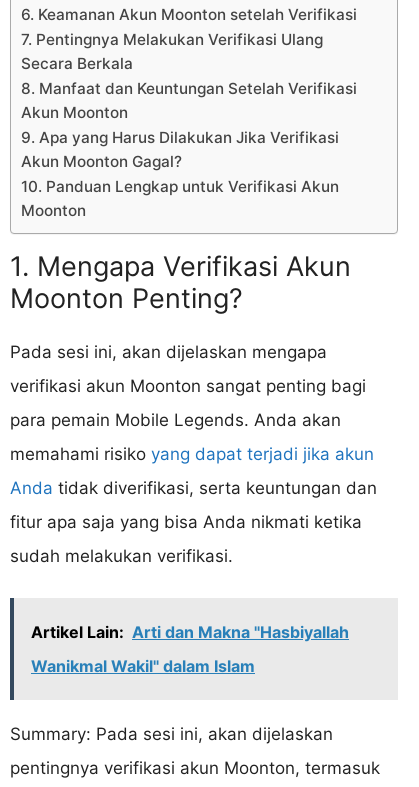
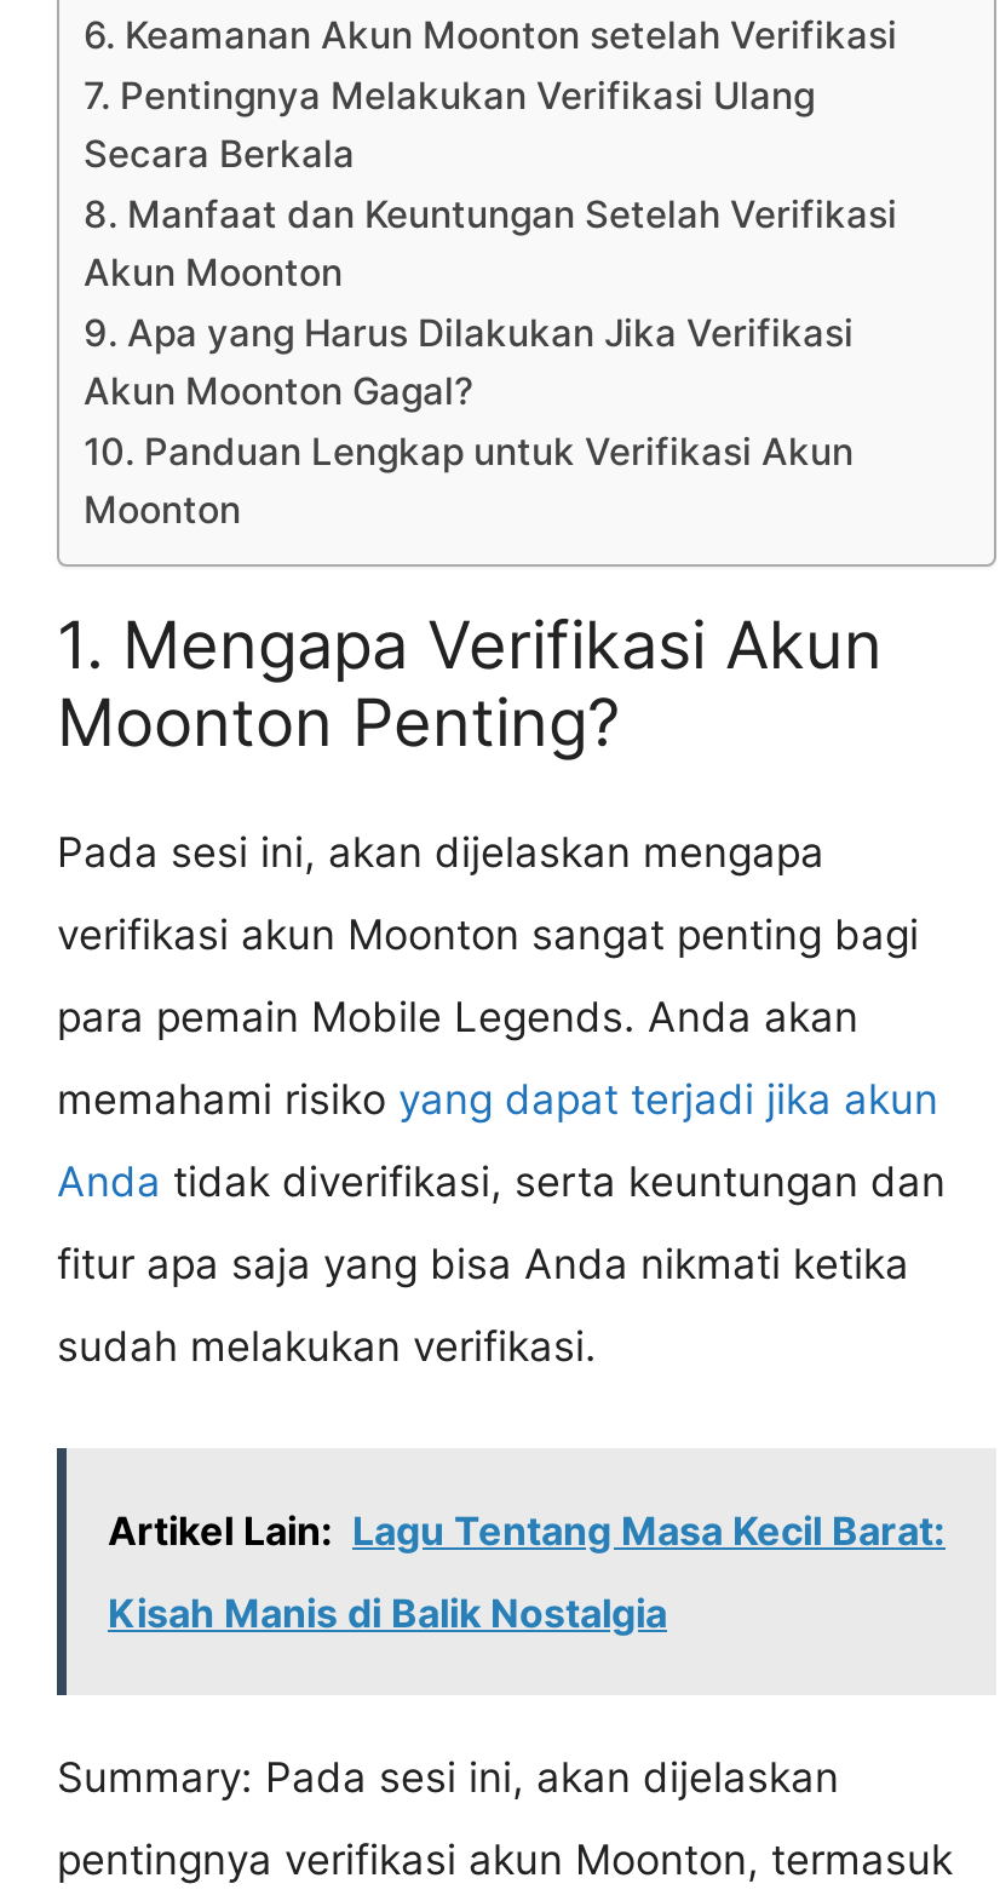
- Artikel Lain: Arti dan Makna "Hasbiyallah
+ Artikel Lain: Lagu Tentang Masa Kecil Barat:

- Wanikmal Wakil" dalam Islam
+ Kisah Manis di Balik Nostalgia
